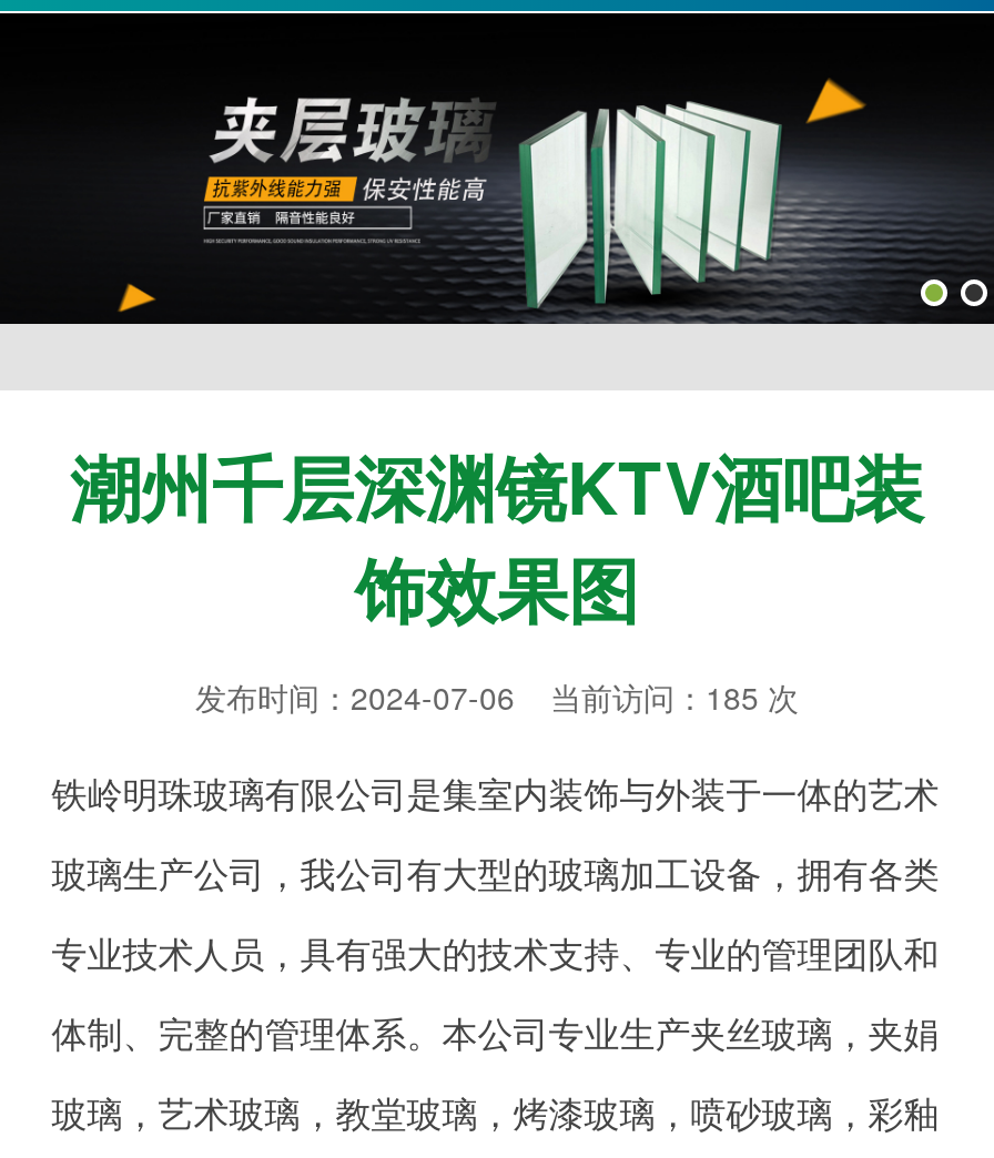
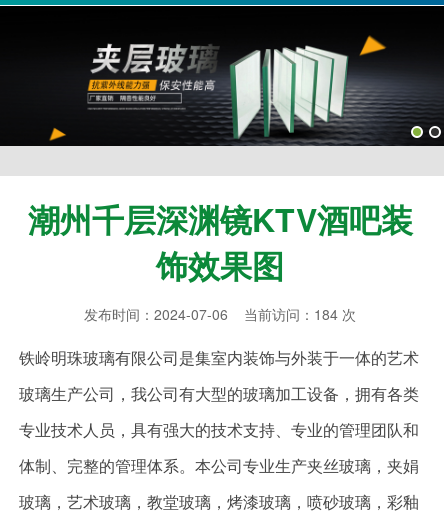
- 发布时间：2024-07-06 当前访问：185 次
+ 发布时间：2024-07-06 当前访问：184 次
